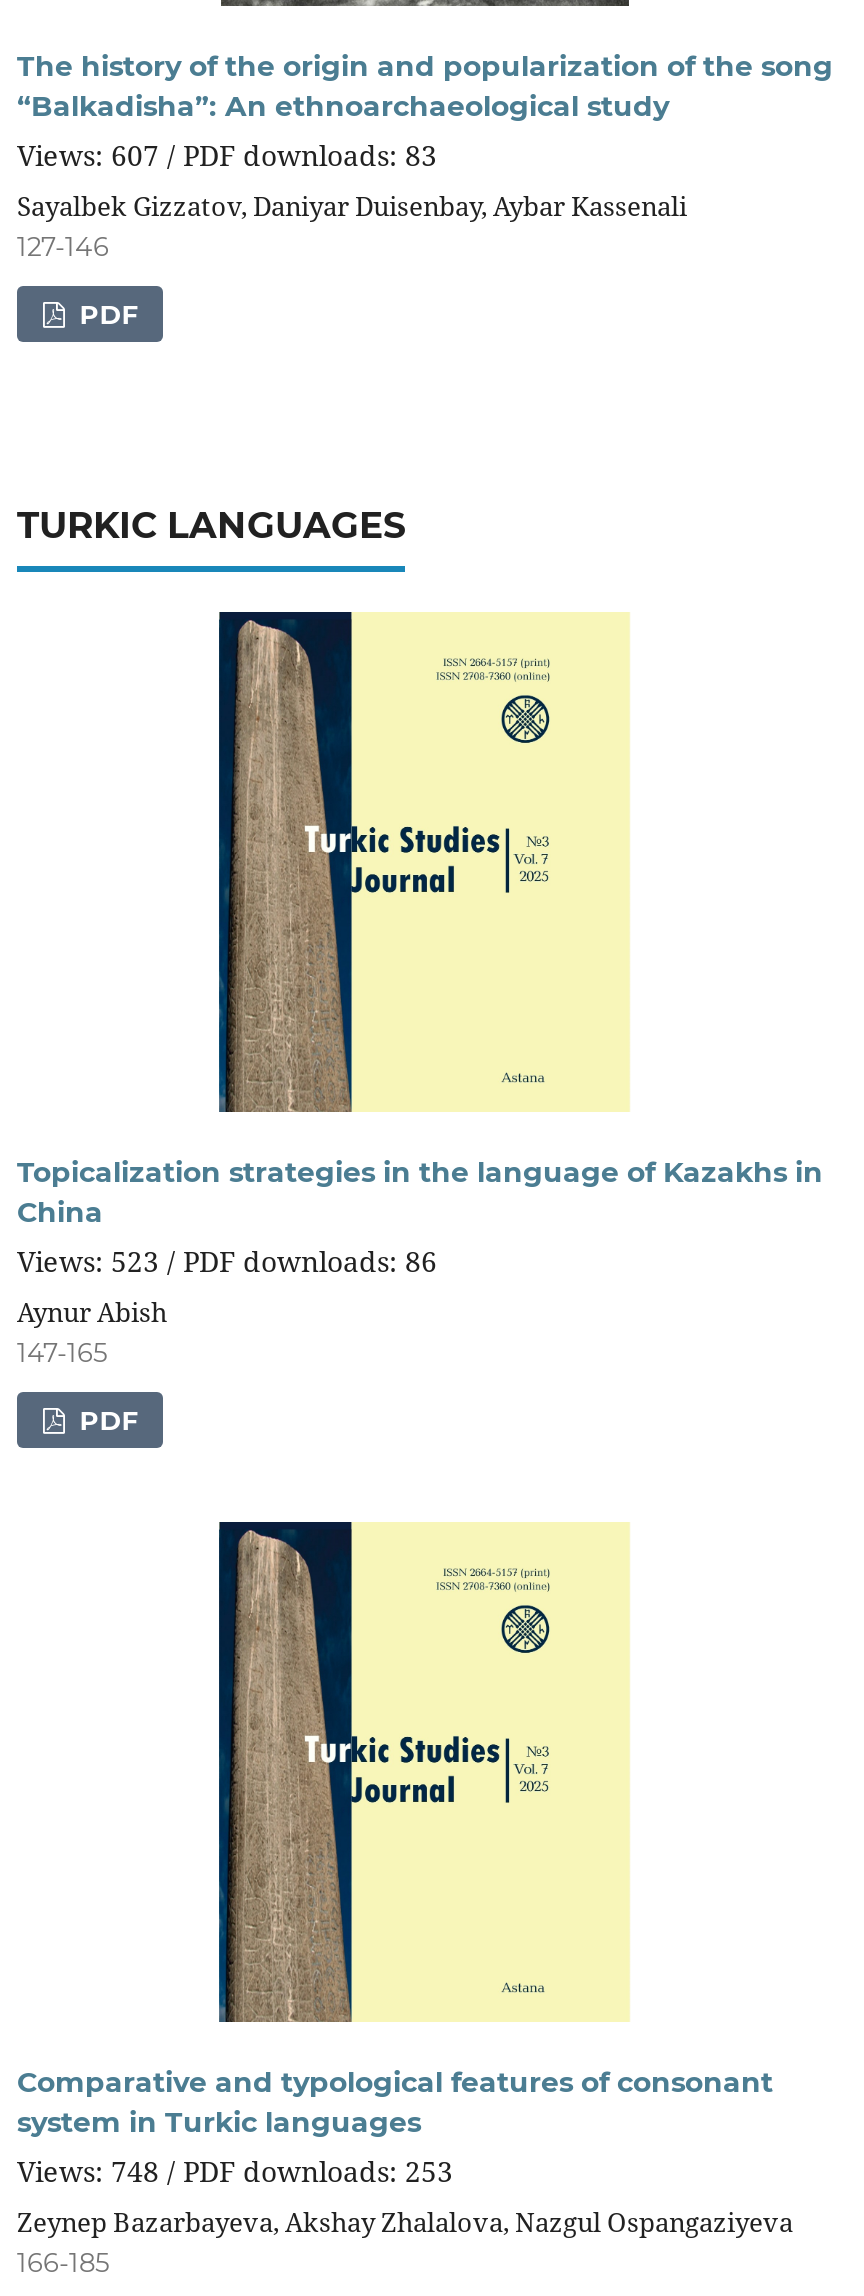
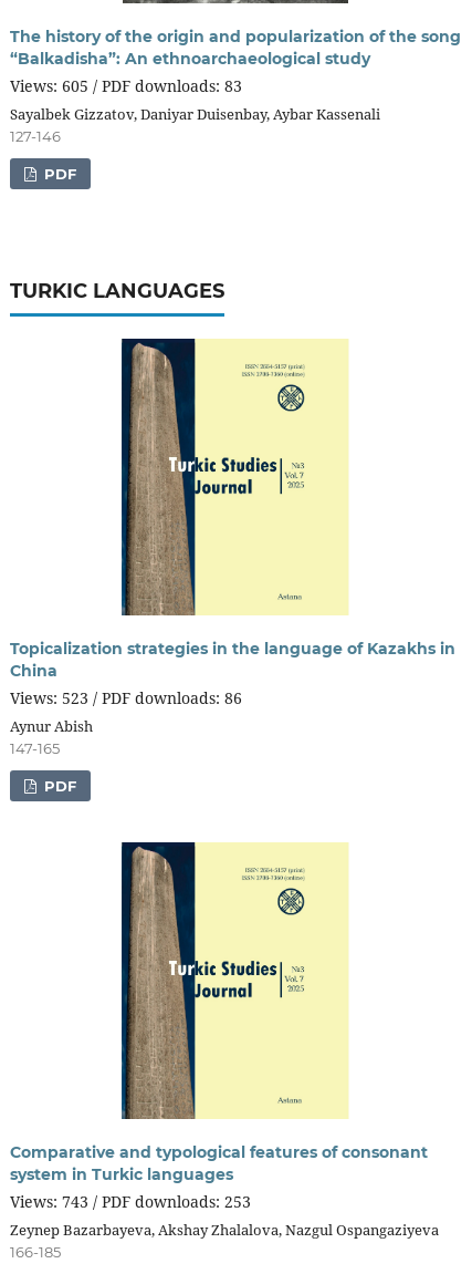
- Views: 607 / PDF downloads: 83
+ Views: 605 / PDF downloads: 83

- Views: 748 / PDF downloads: 253
+ Views: 743 / PDF downloads: 253
